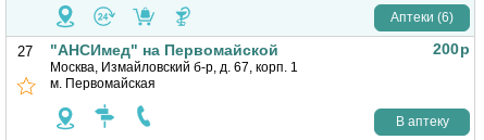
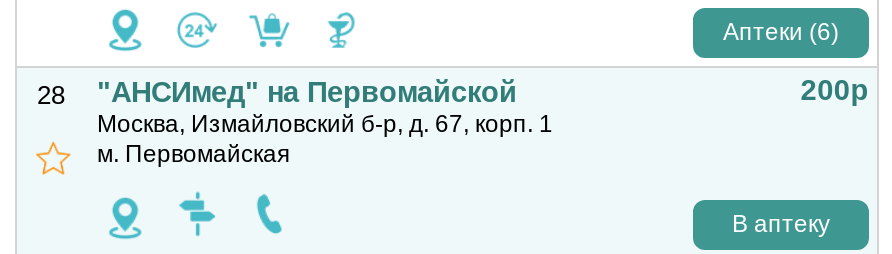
- 27 "АНСИмед" на Первомайской
+ 28 "АНСИмед" на Первомайской
